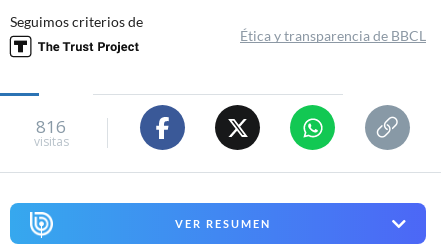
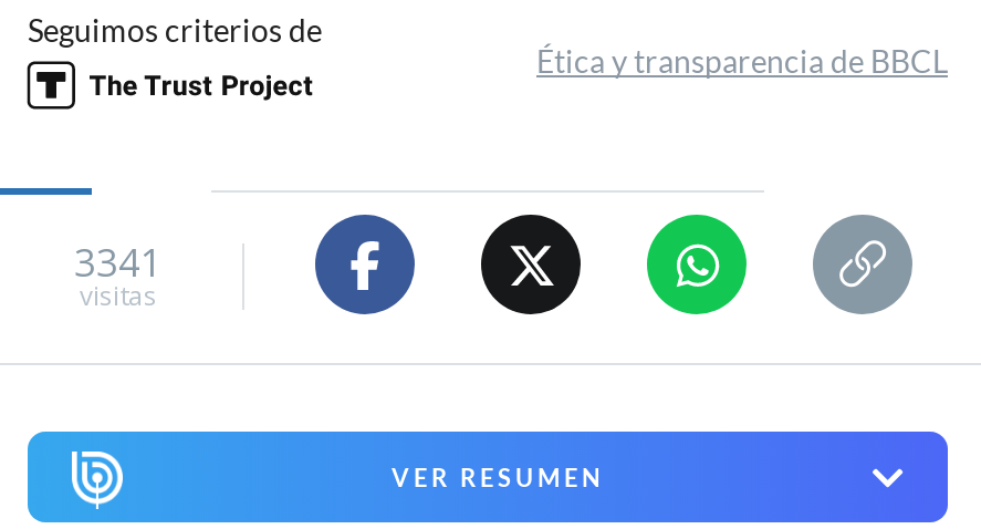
- 816
+ 3341
